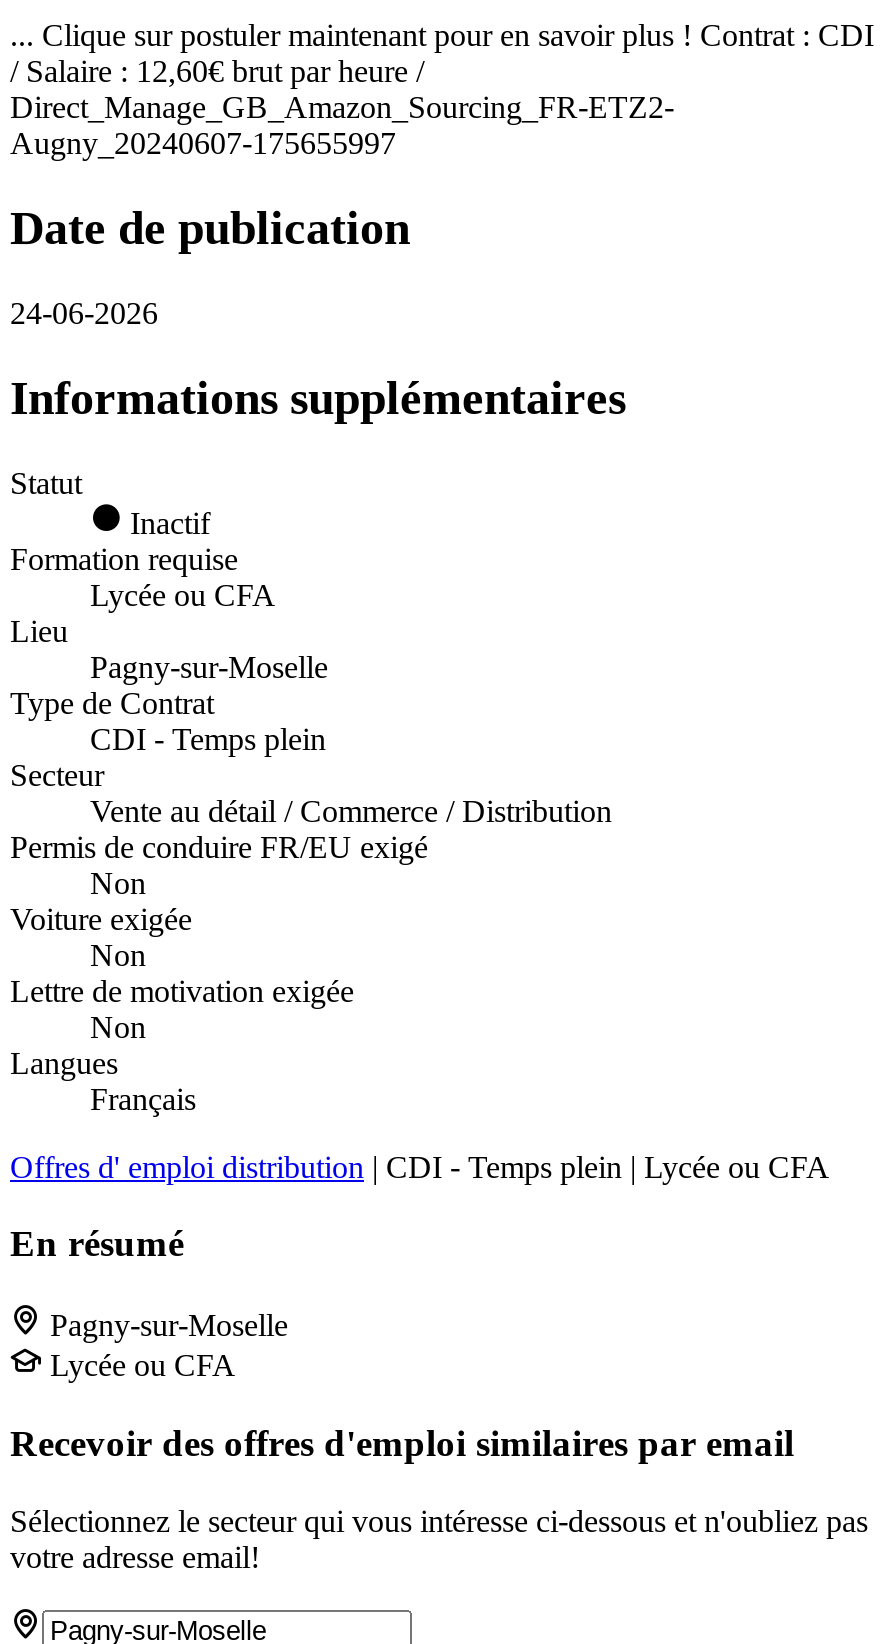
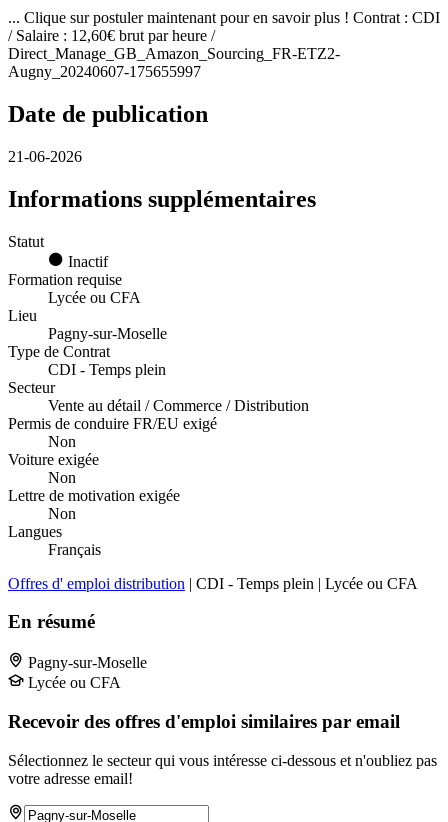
- 24-06-2026
+ 21-06-2026
